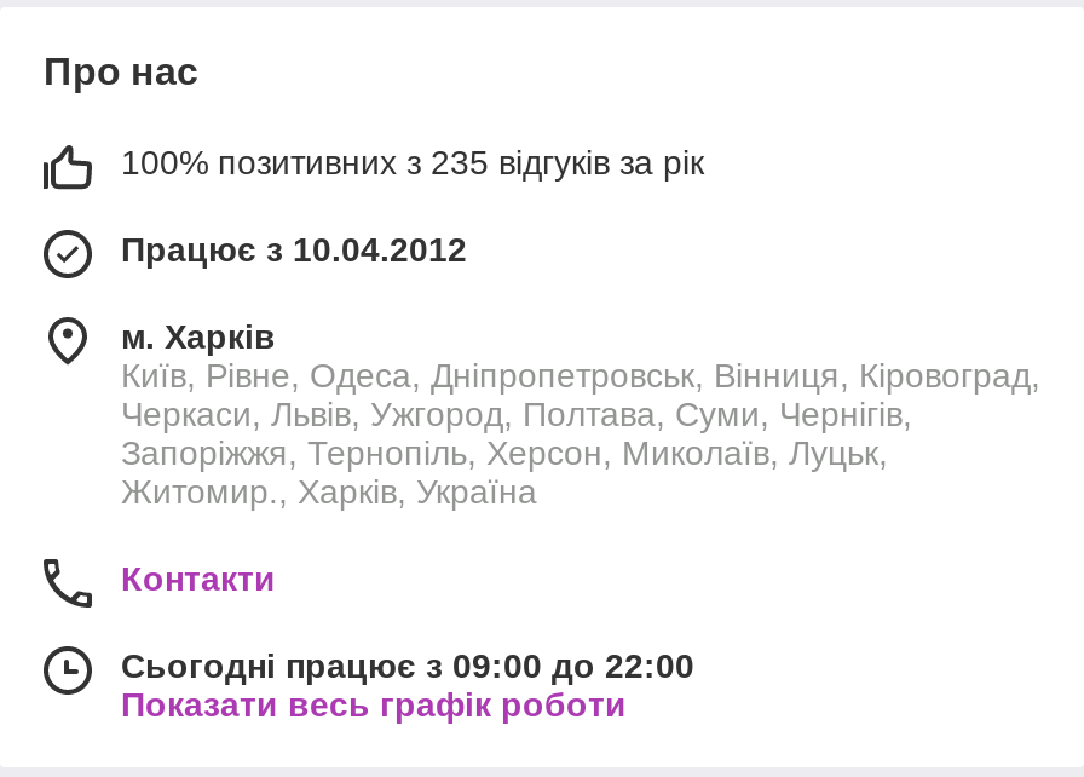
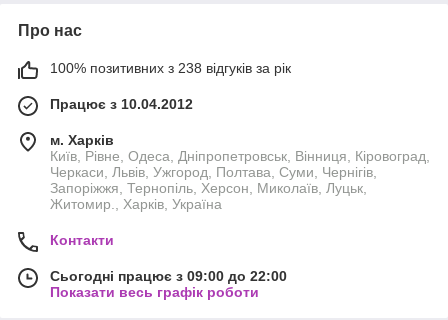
- 100% позитивних з 235 відгуків за рік
+ 100% позитивних з 238 відгуків за рік
